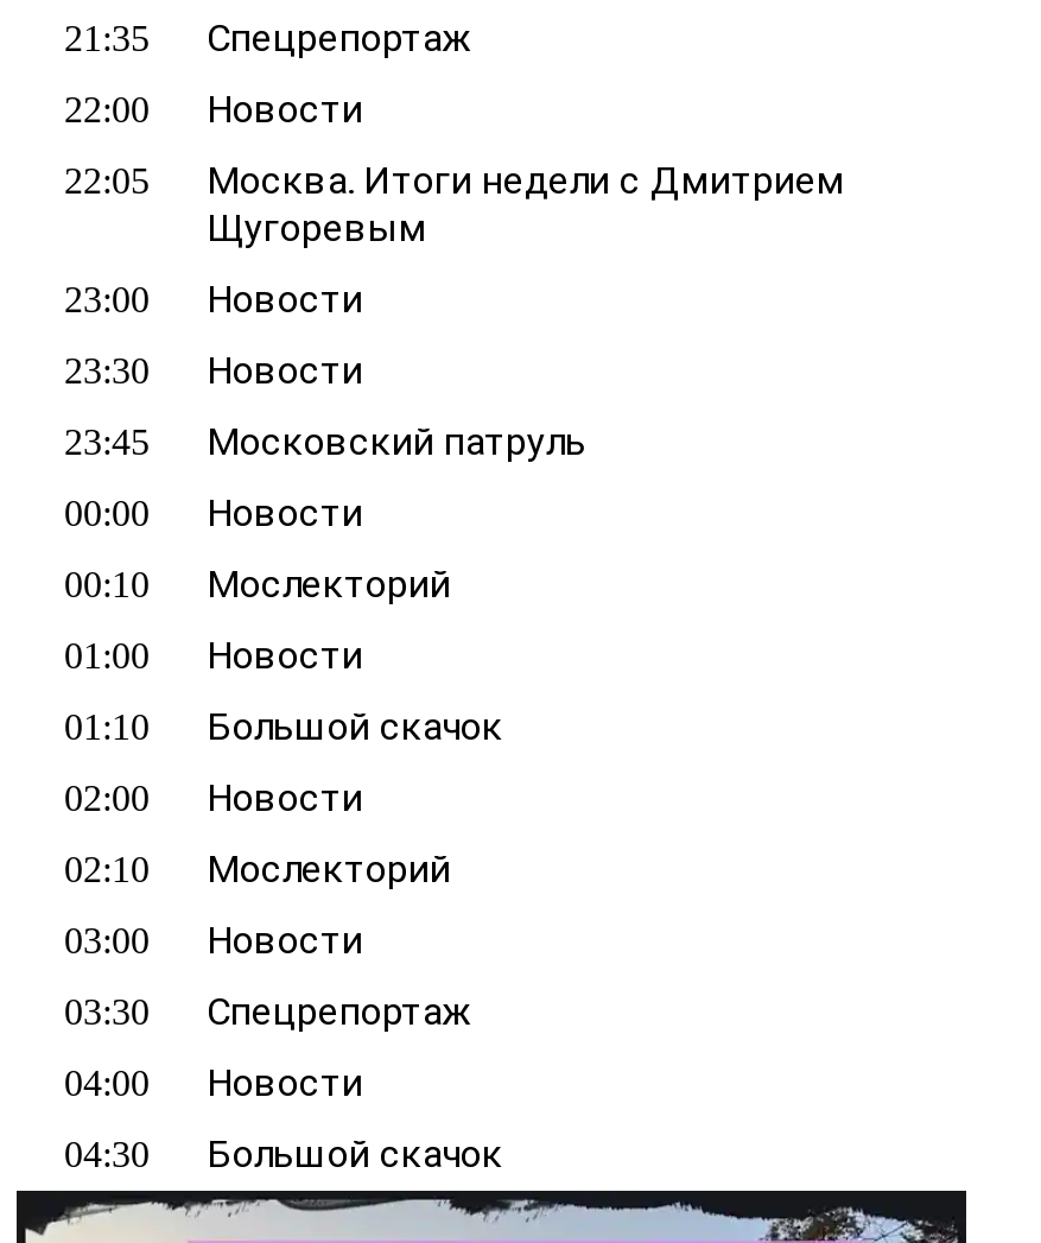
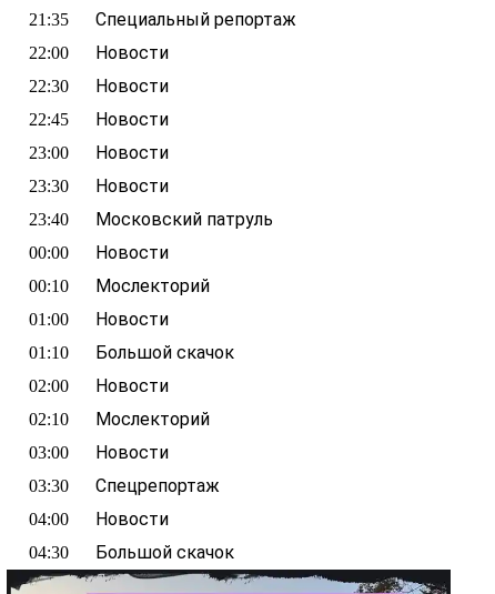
- Спецрепортаж
+ Специальный репортаж

- 22:05
- Москва. Итоги недели с Дмитрием
- Щугоревым
+ 22:30
+ Новости
+ 22:45
+ Новости

- 23:45 Московский патруль
+ 23:40 Московский патруль
